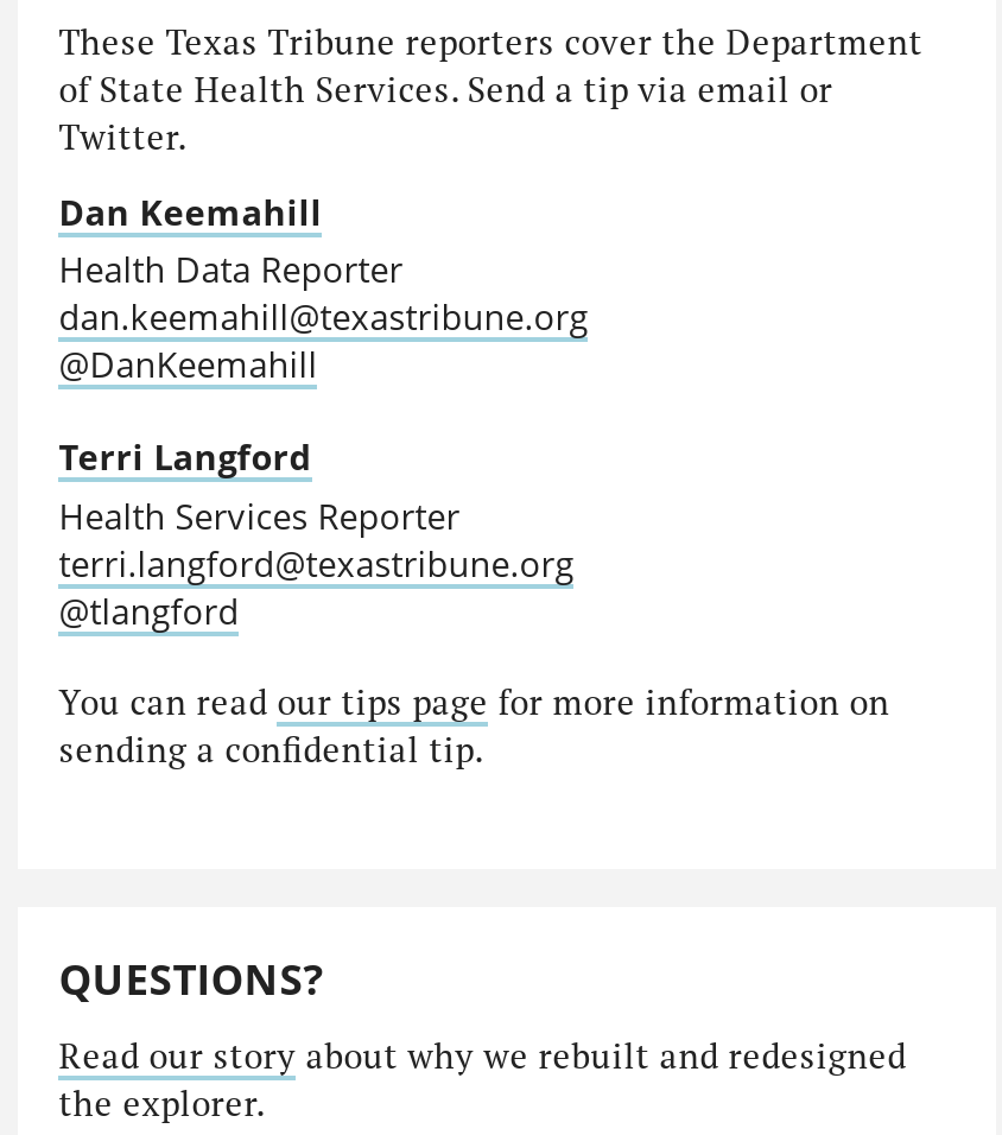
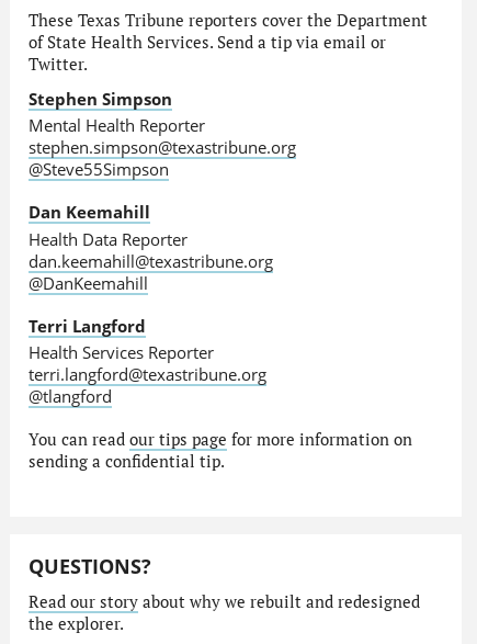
+ Stephen Simpson
+ Mental Health Reporter
+ stephen.simpson@texastribune.org
+ @Steve55Simpson
